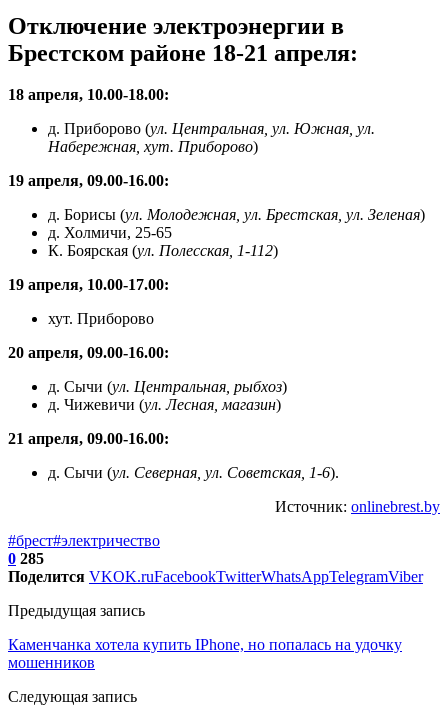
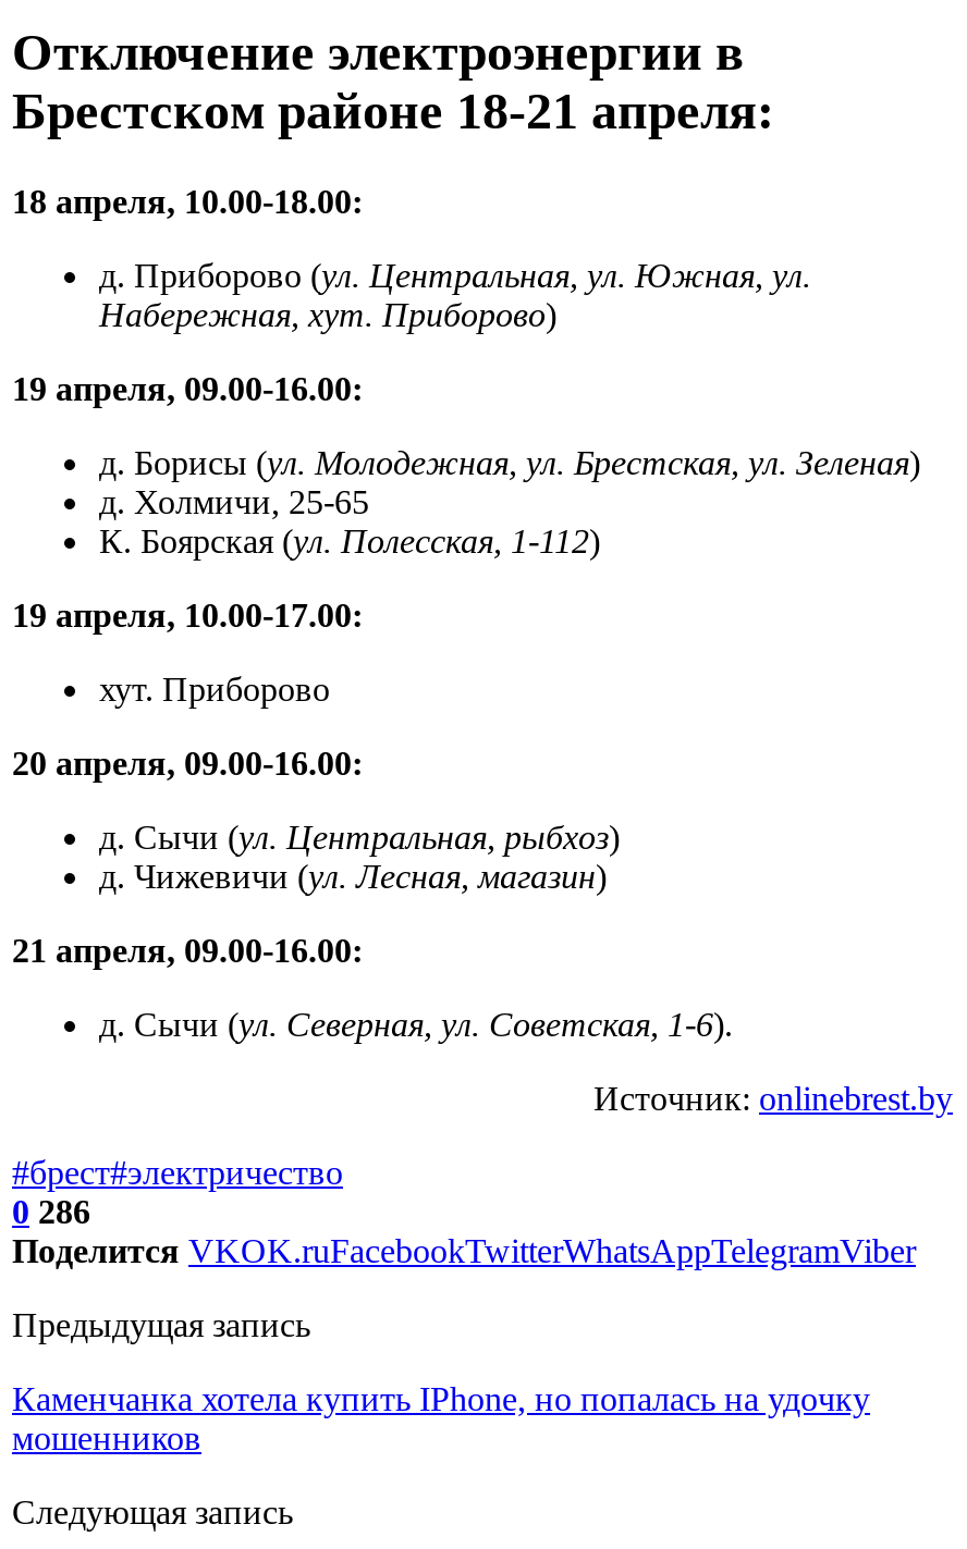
- 0 285
+ 0 286
